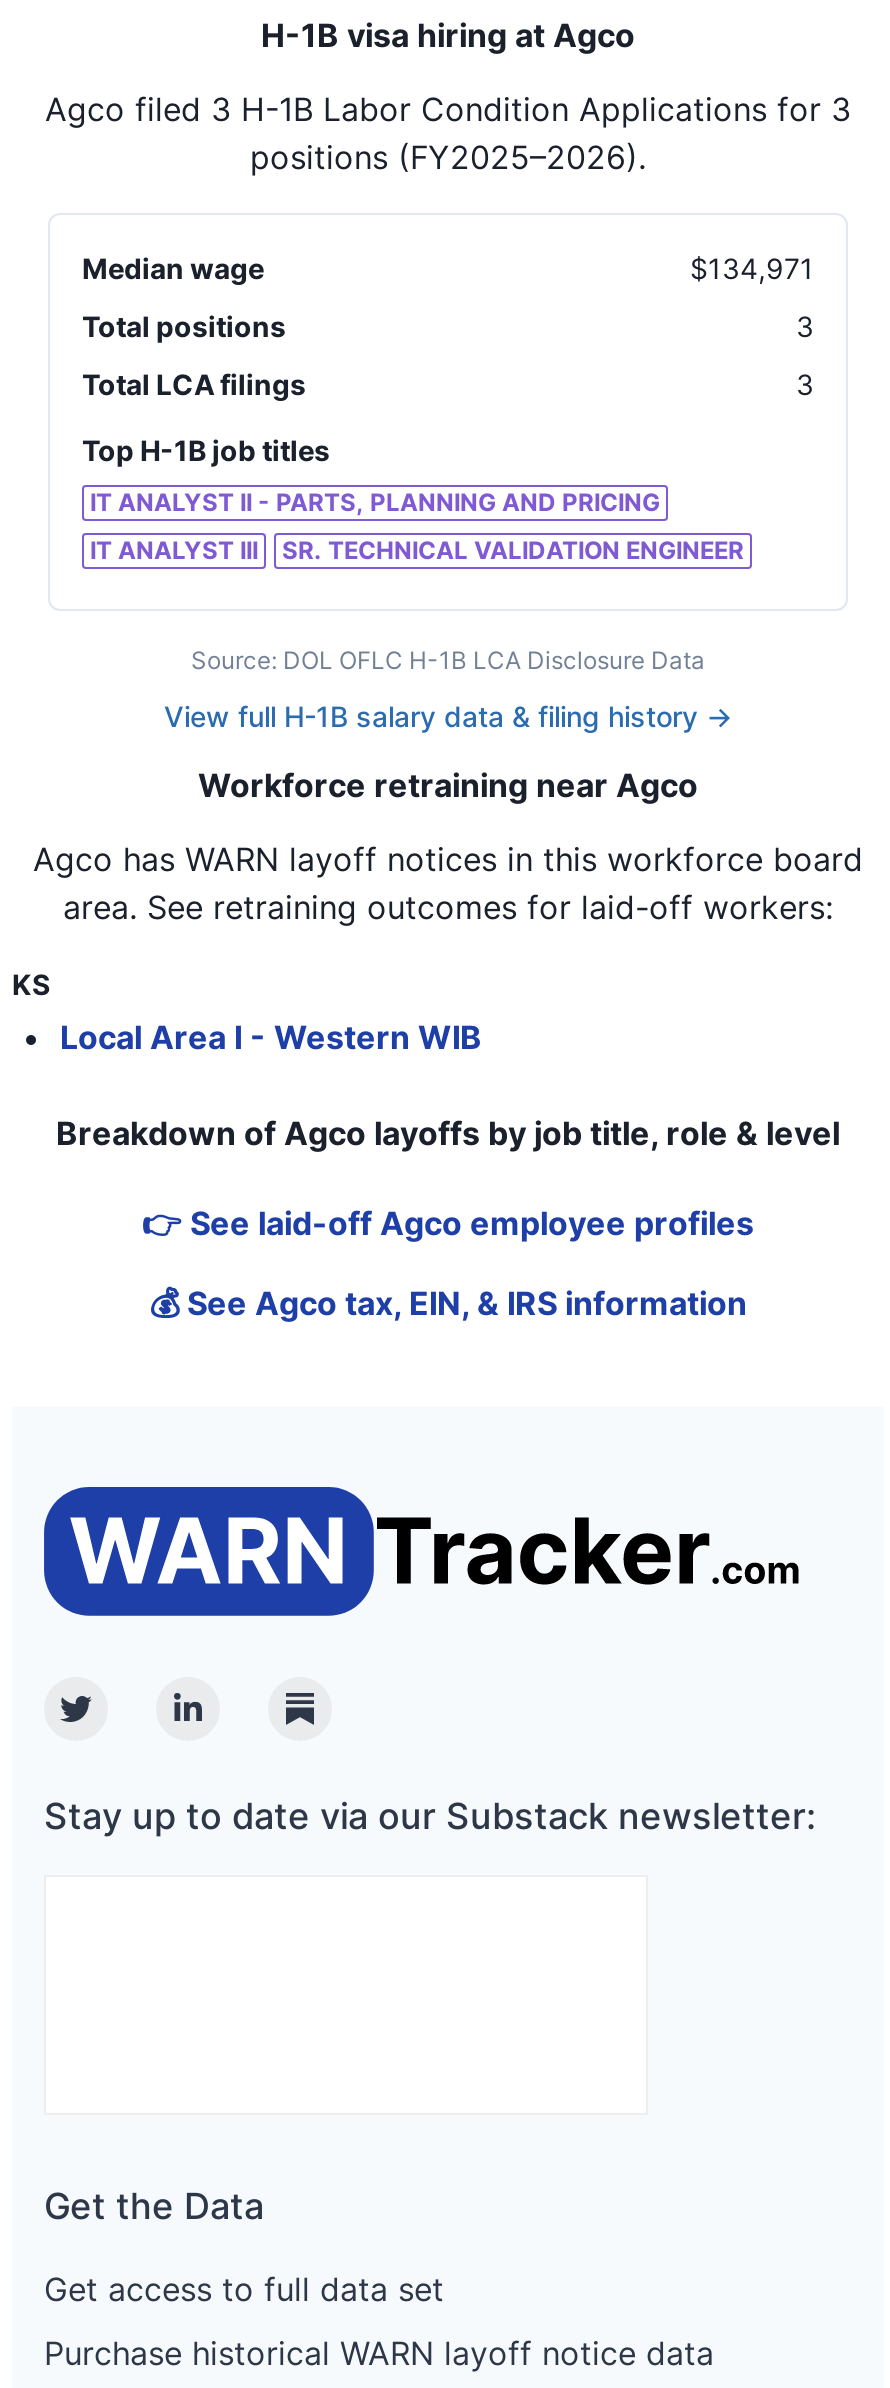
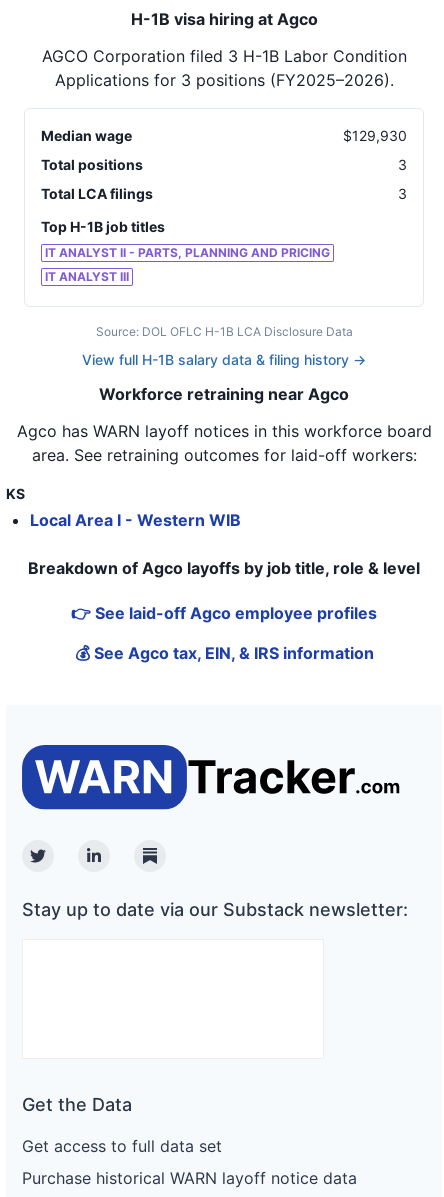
- Agco filed 3 H-1B Labor Condition Applications for 3
- positions (FY2025–2026).
+ AGCO Corporation filed 3 H-1B Labor Condition
+ Applications for 3 positions (FY2025–2026).

- $134,971
+ $129,930

- SR. TECHNICAL VALIDATION ENGINEER
